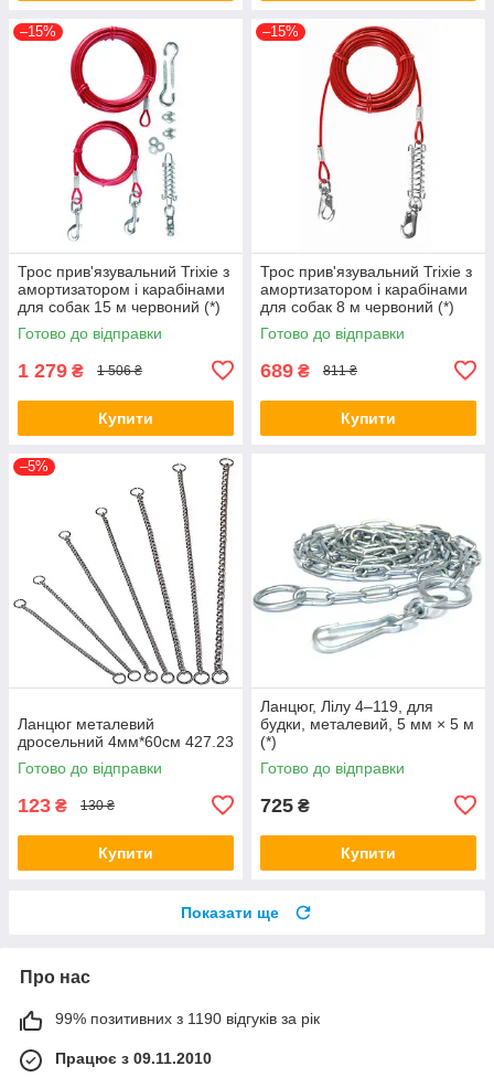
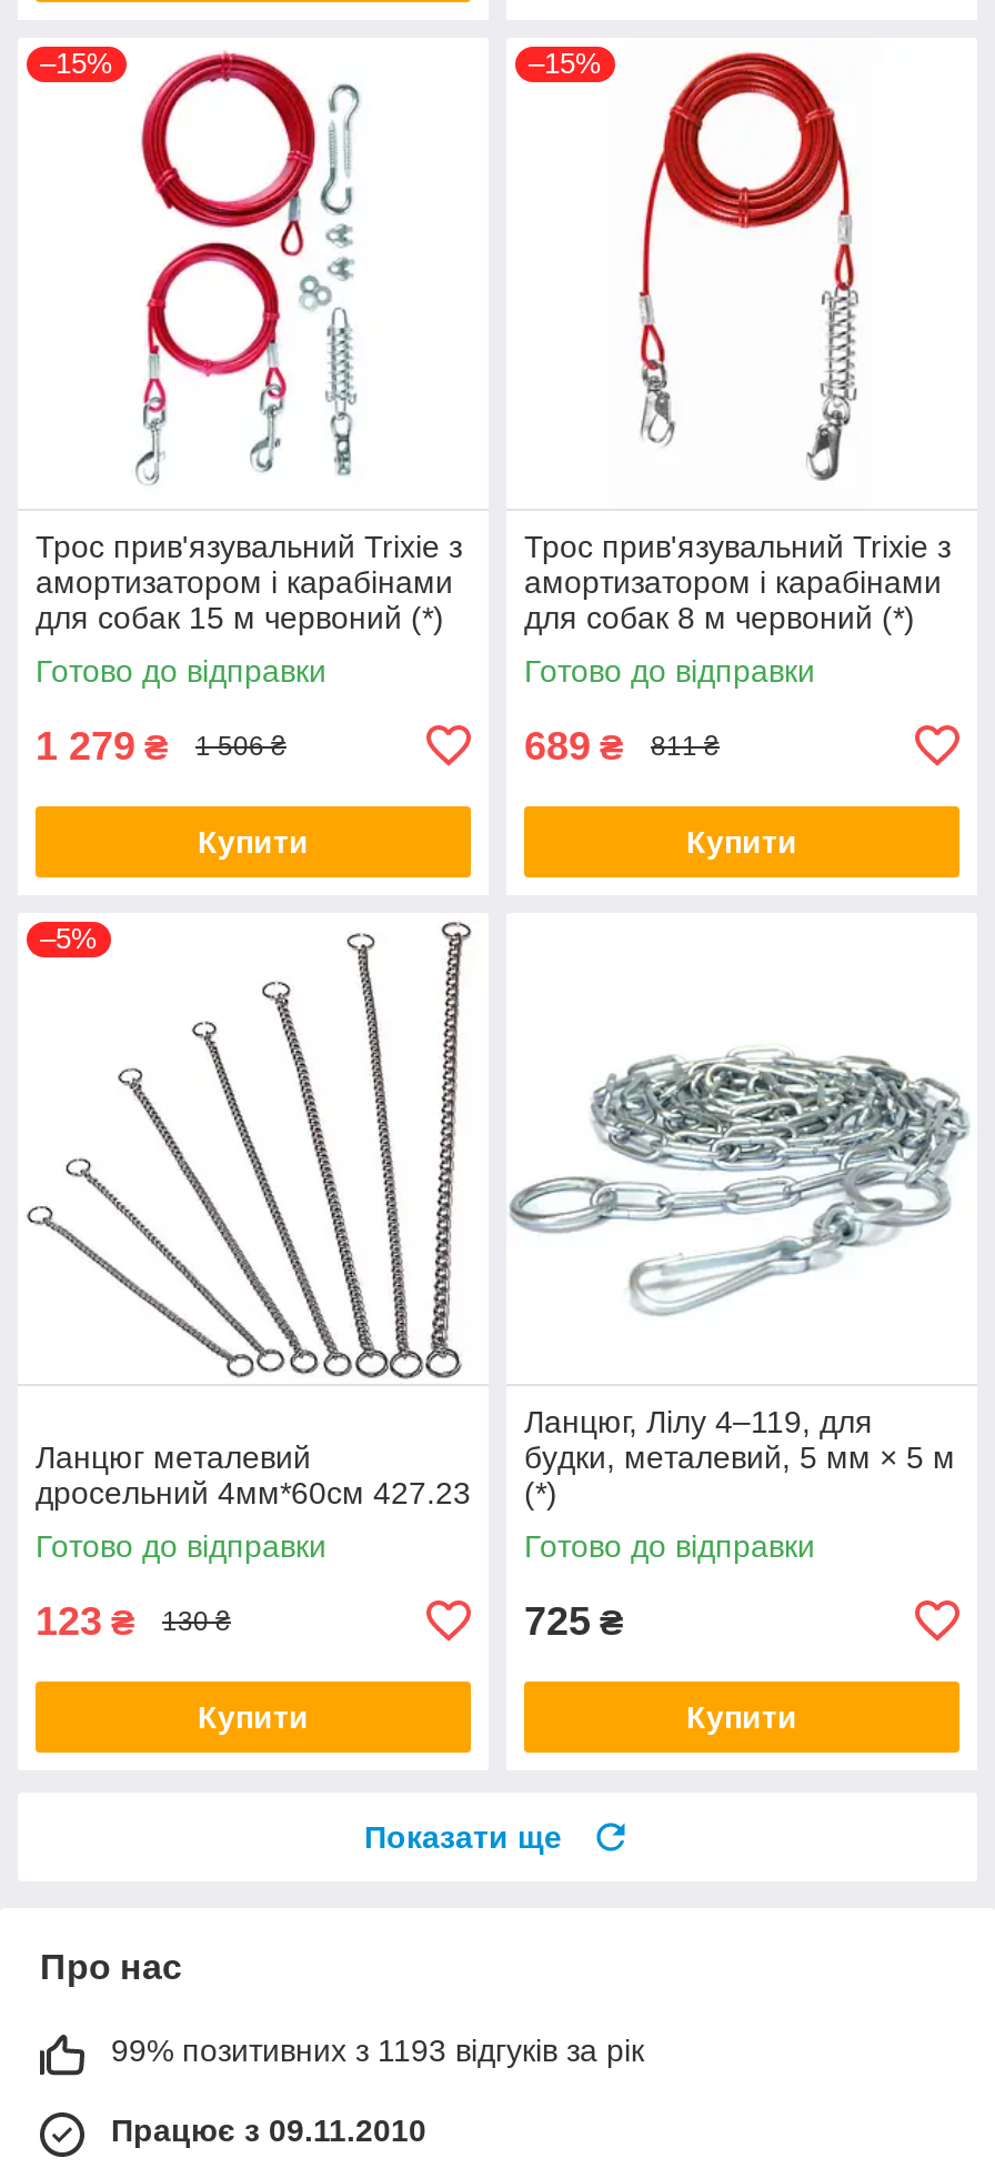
- 99% позитивних з 1190 відгуків за рік
+ 99% позитивних з 1193 відгуків за рік
